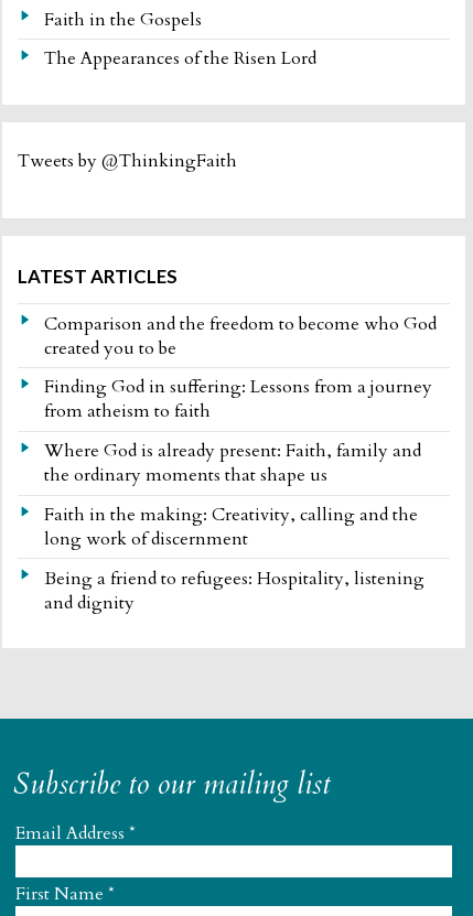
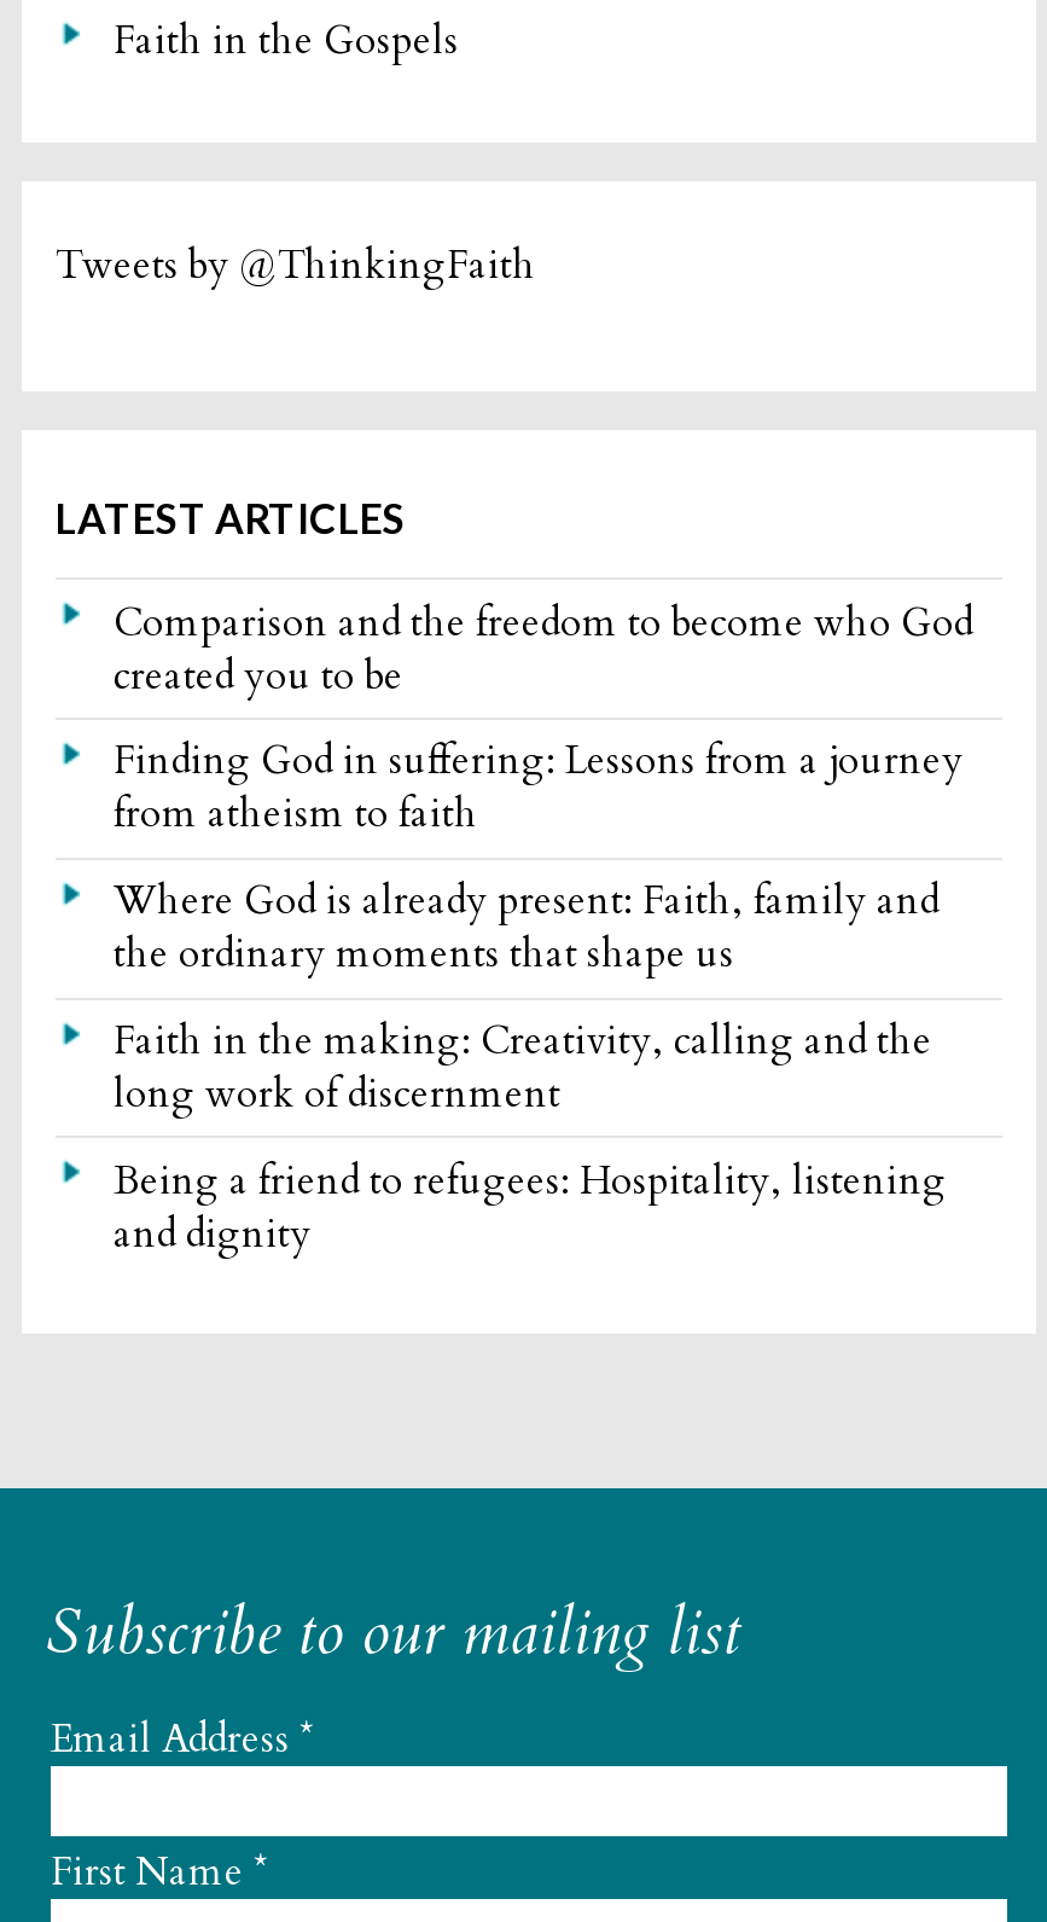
- The Appearances of the Risen Lord
